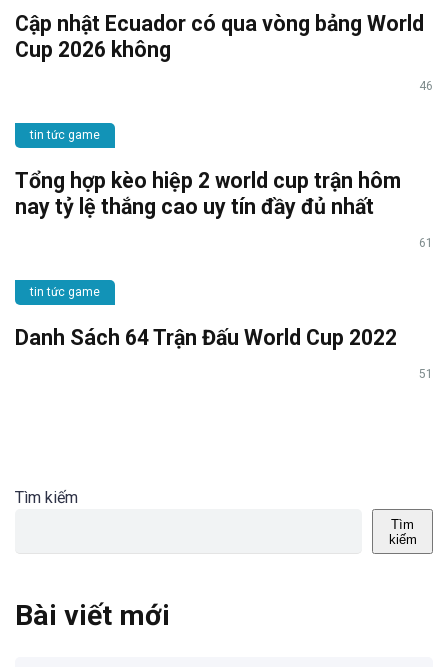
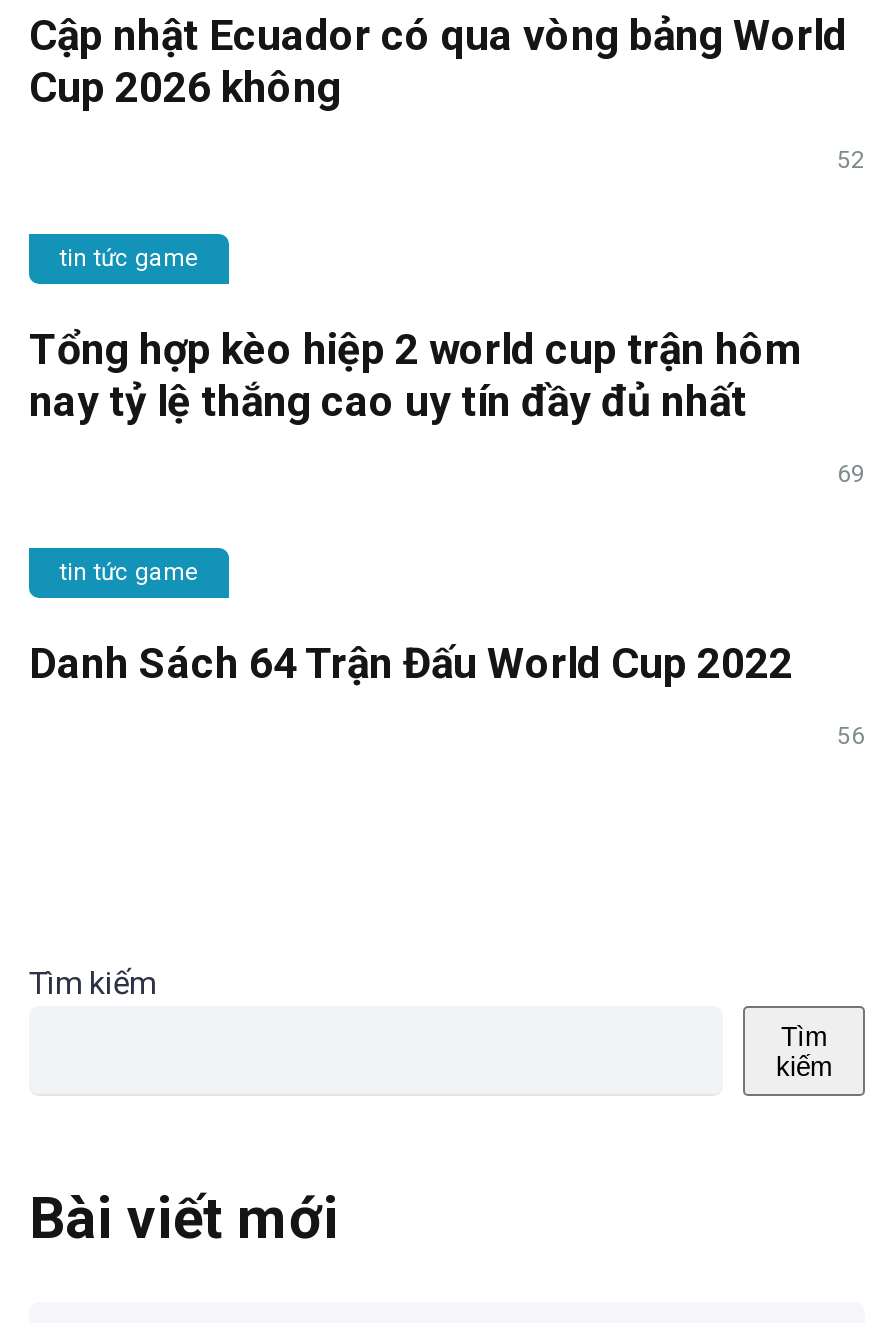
- 46
+ 52

- 61
+ 69

- 51
+ 56
